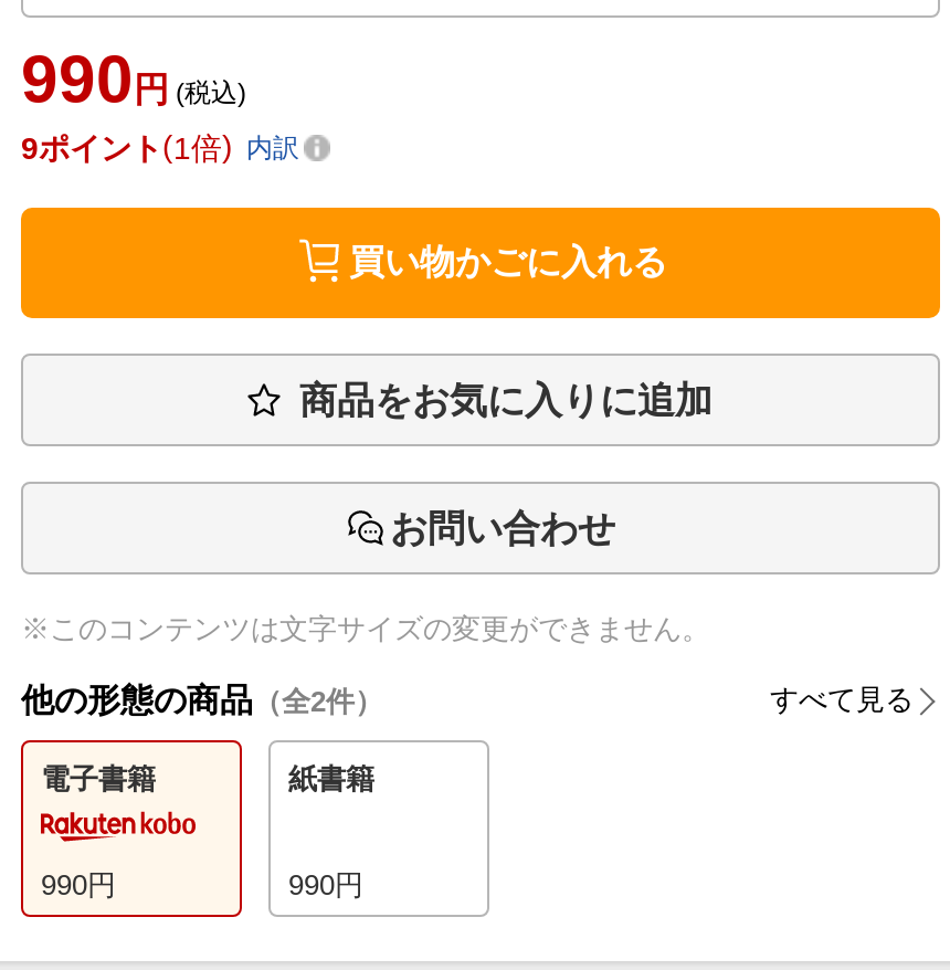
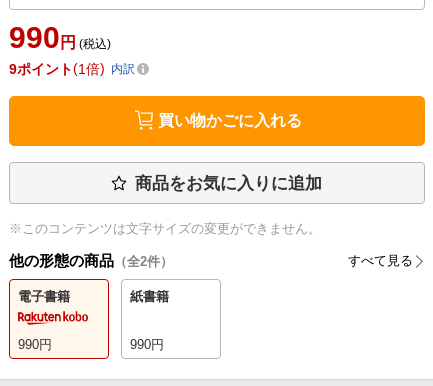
- お問い合わせ
